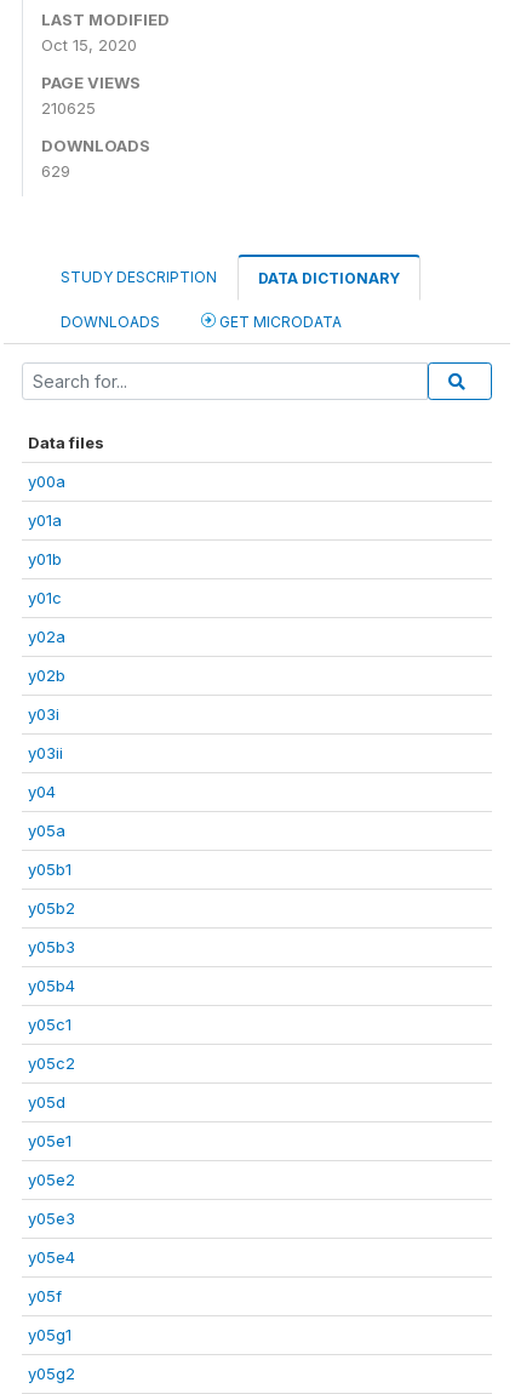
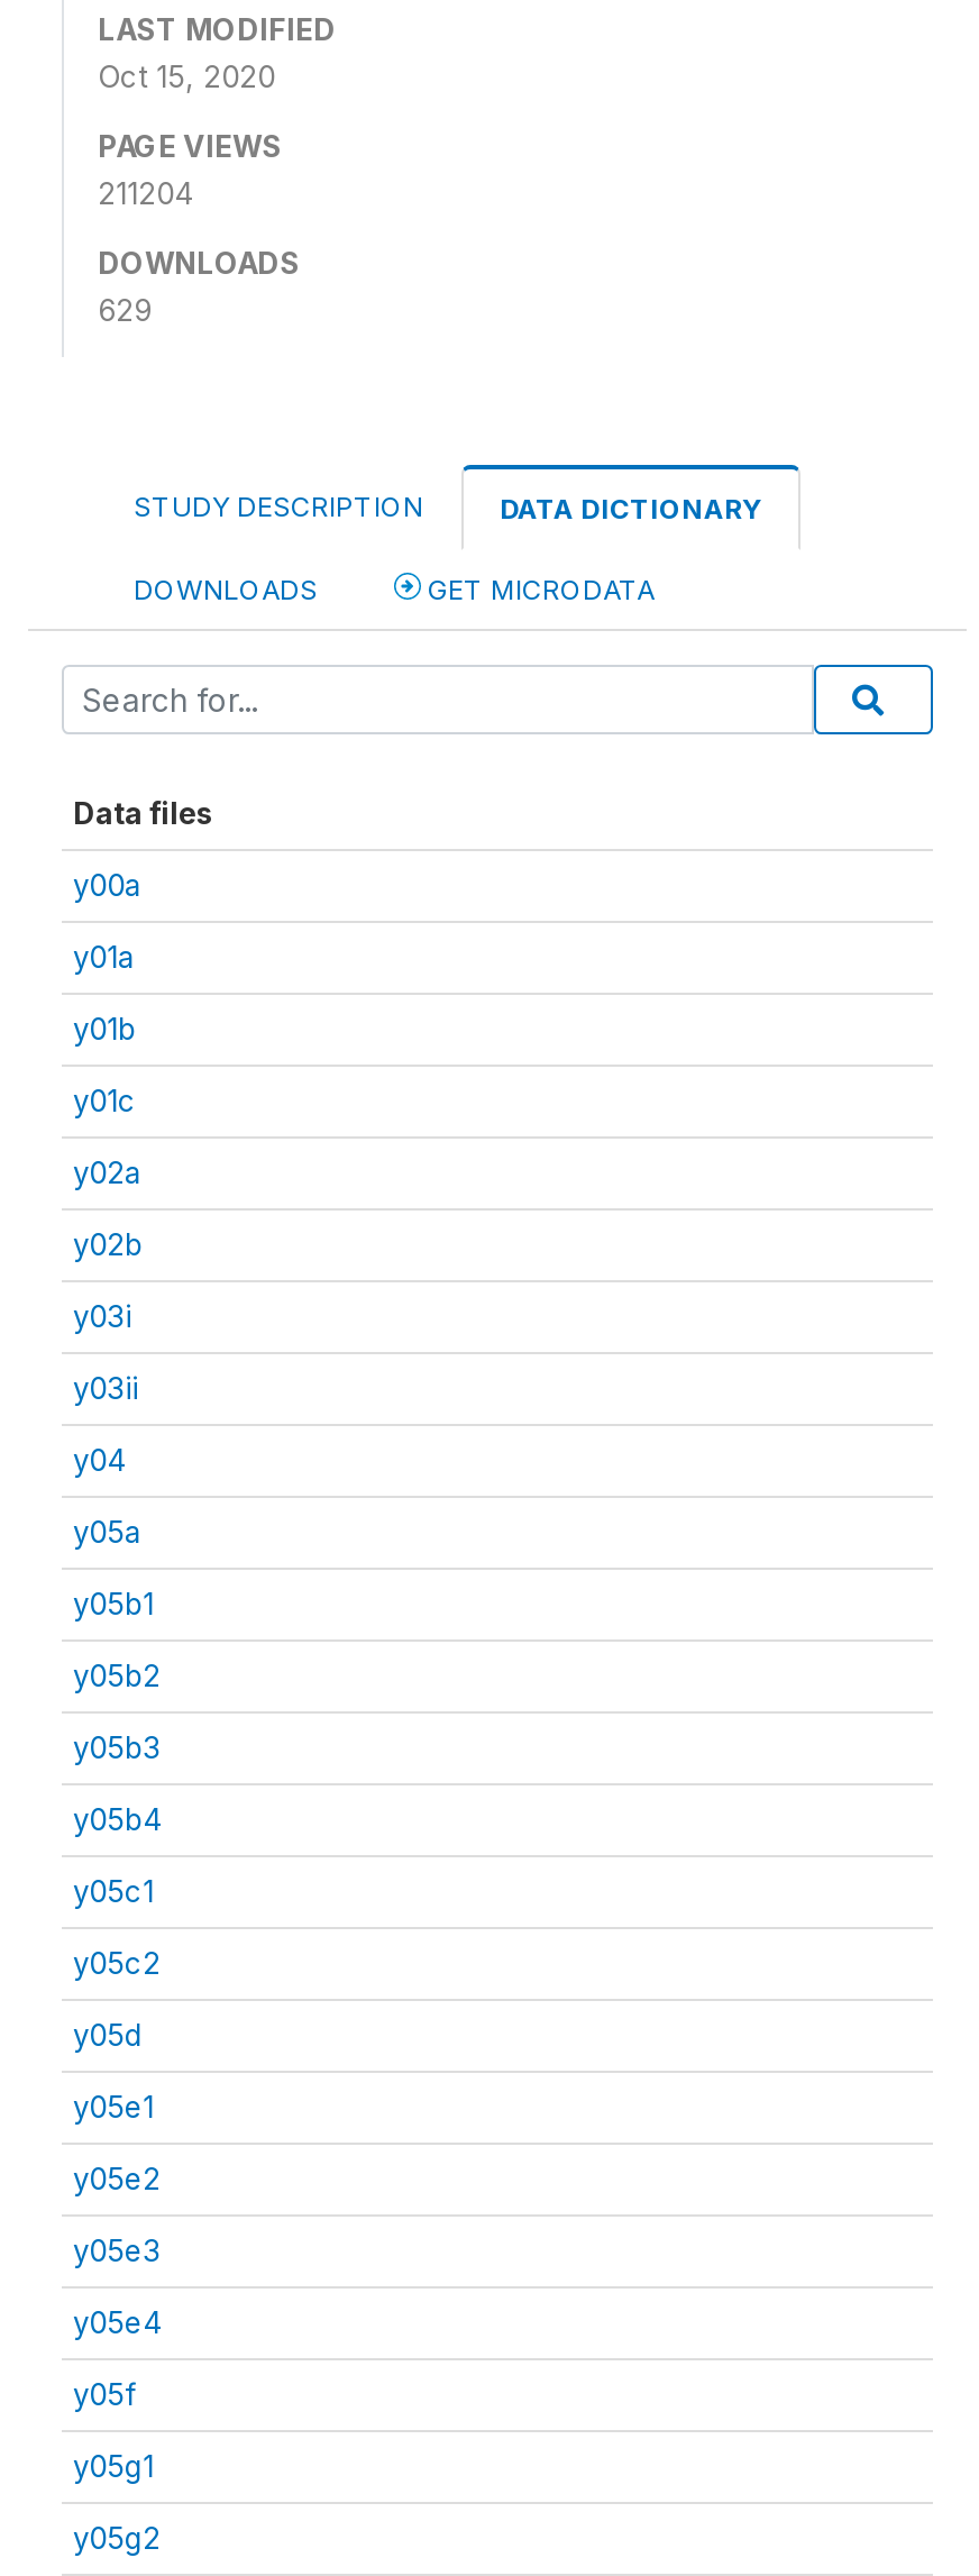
- 210625
+ 211204
